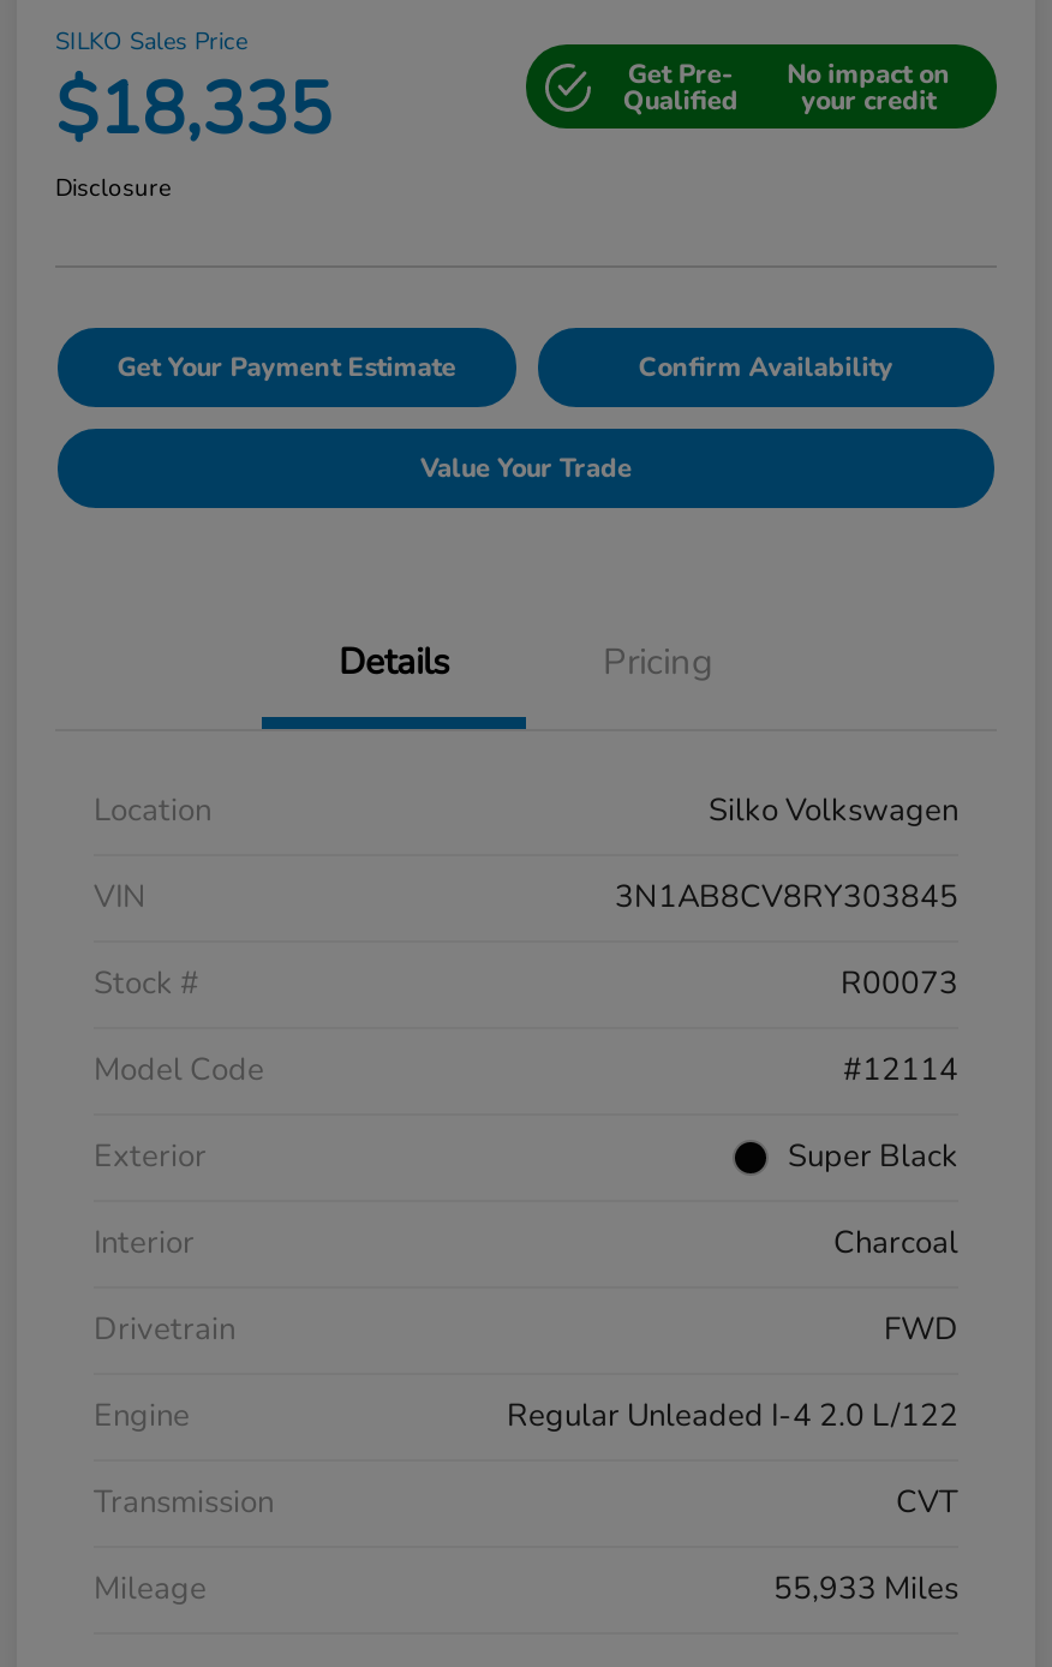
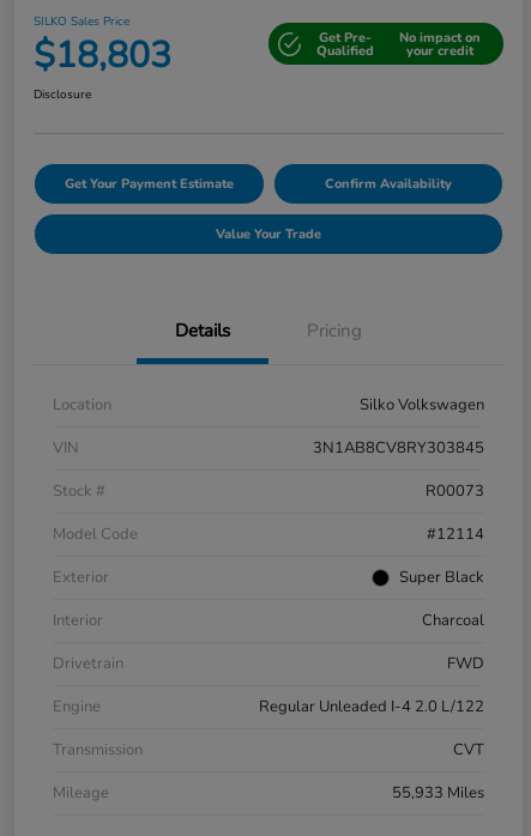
- $18,335
+ $18,803
